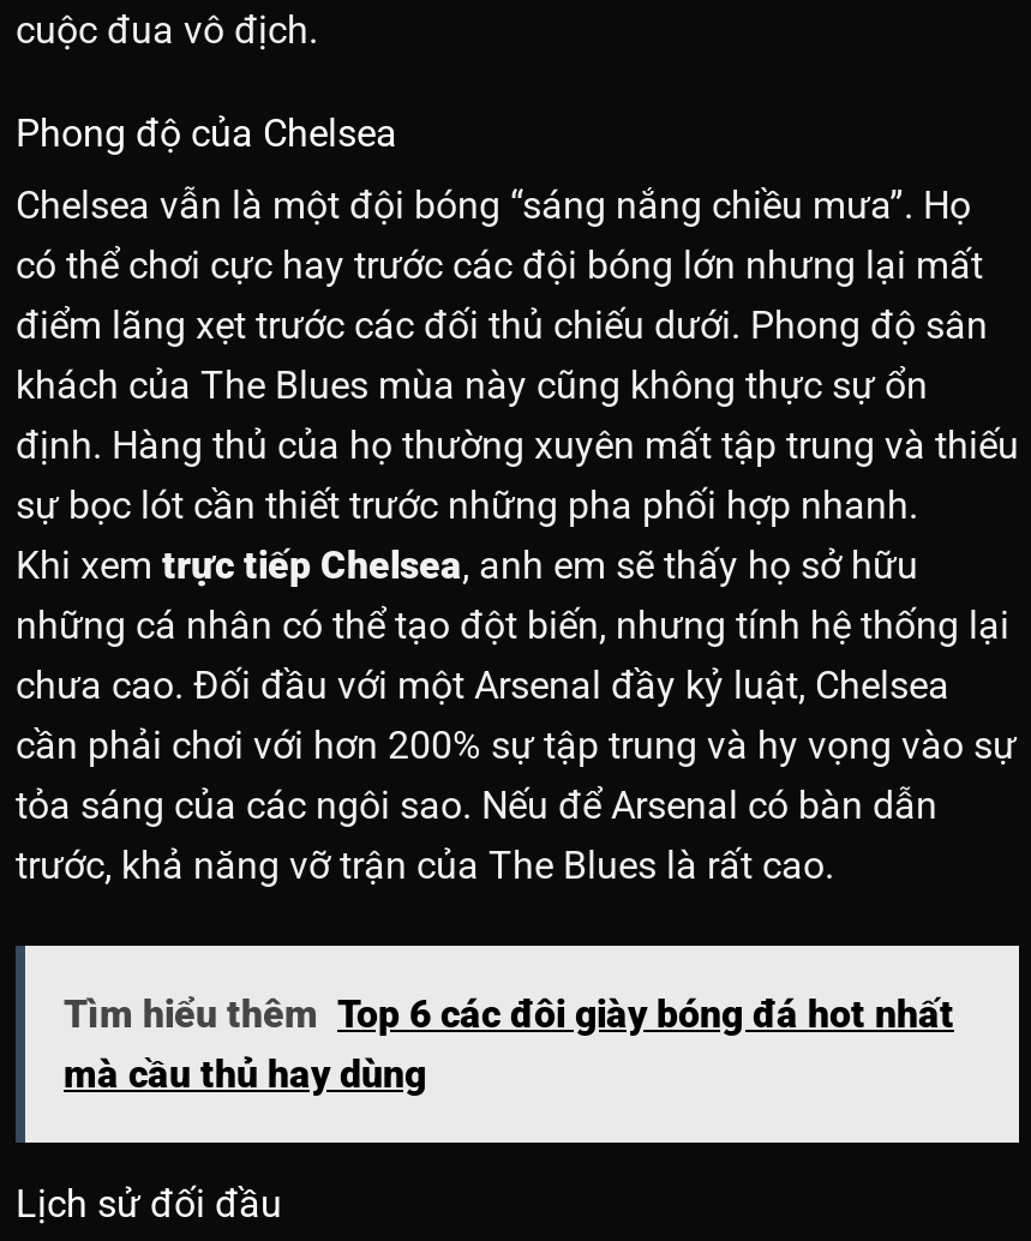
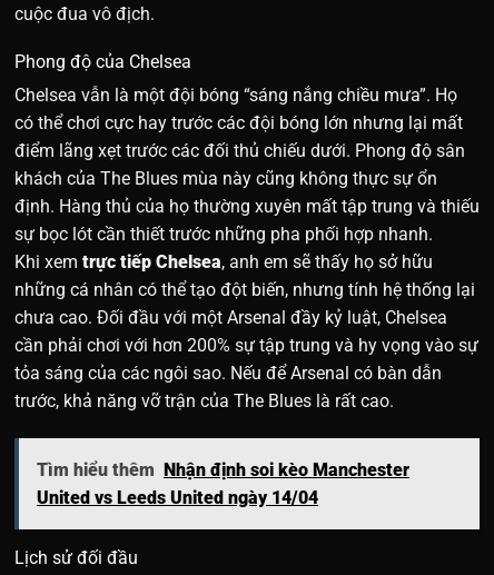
- Tìm hiểu thêm Top 6 các đôi giày bóng đá hot nhất
- mà cầu thủ hay dùng
+ Tìm hiểu thêm Nhận định soi kèo Manchester
+ United vs Leeds United ngày 14/04
